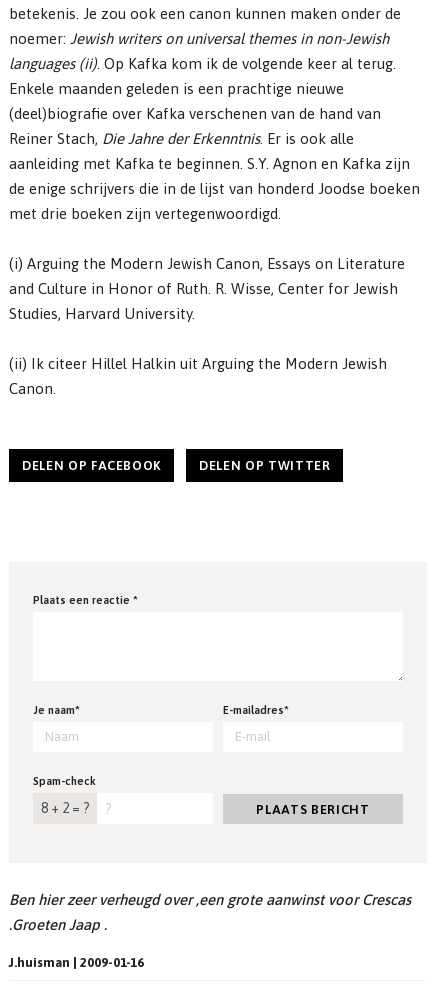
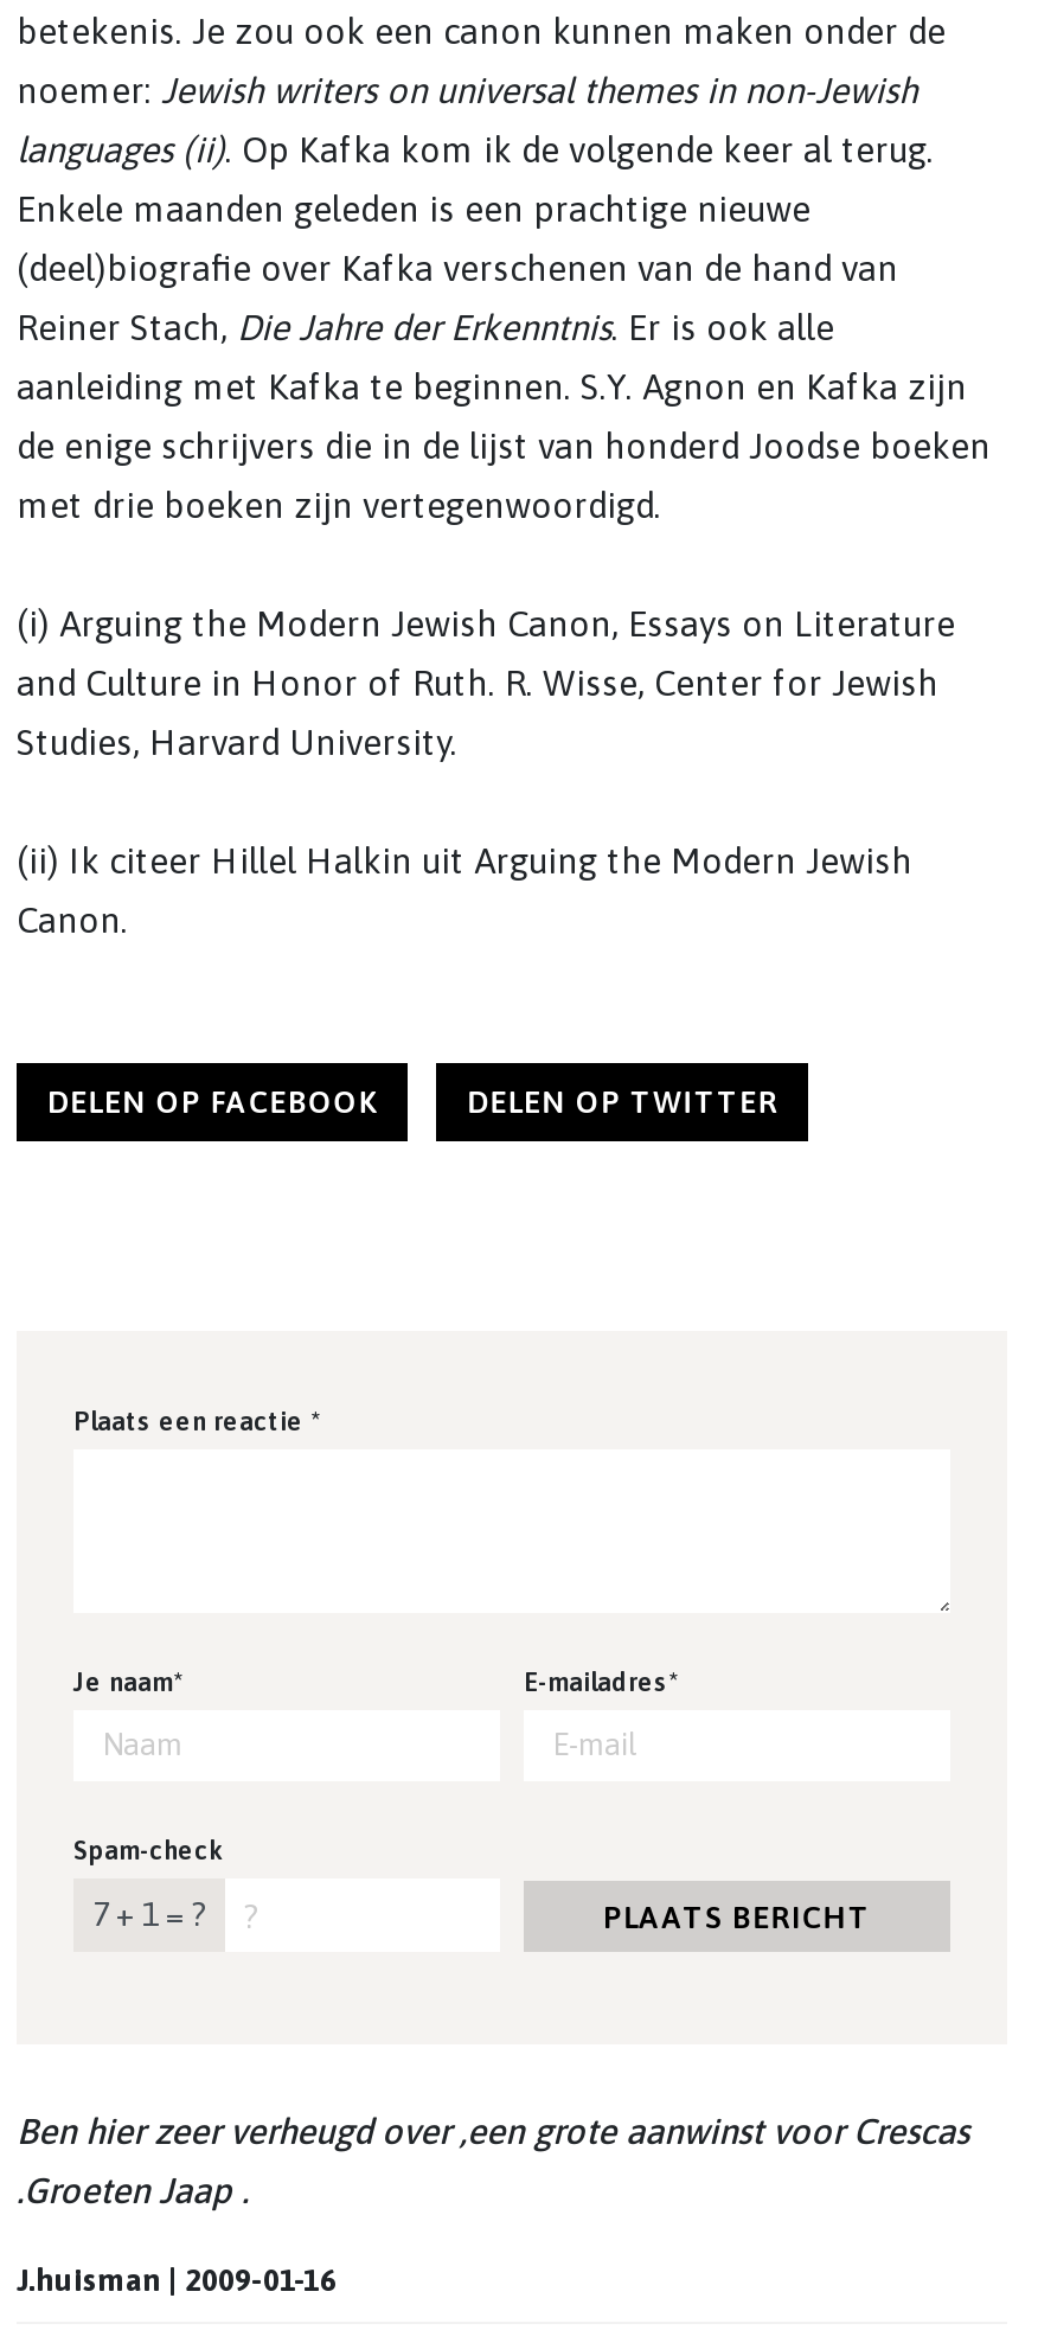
- 8 + 2 = ?
+ 7 + 1 = ?
